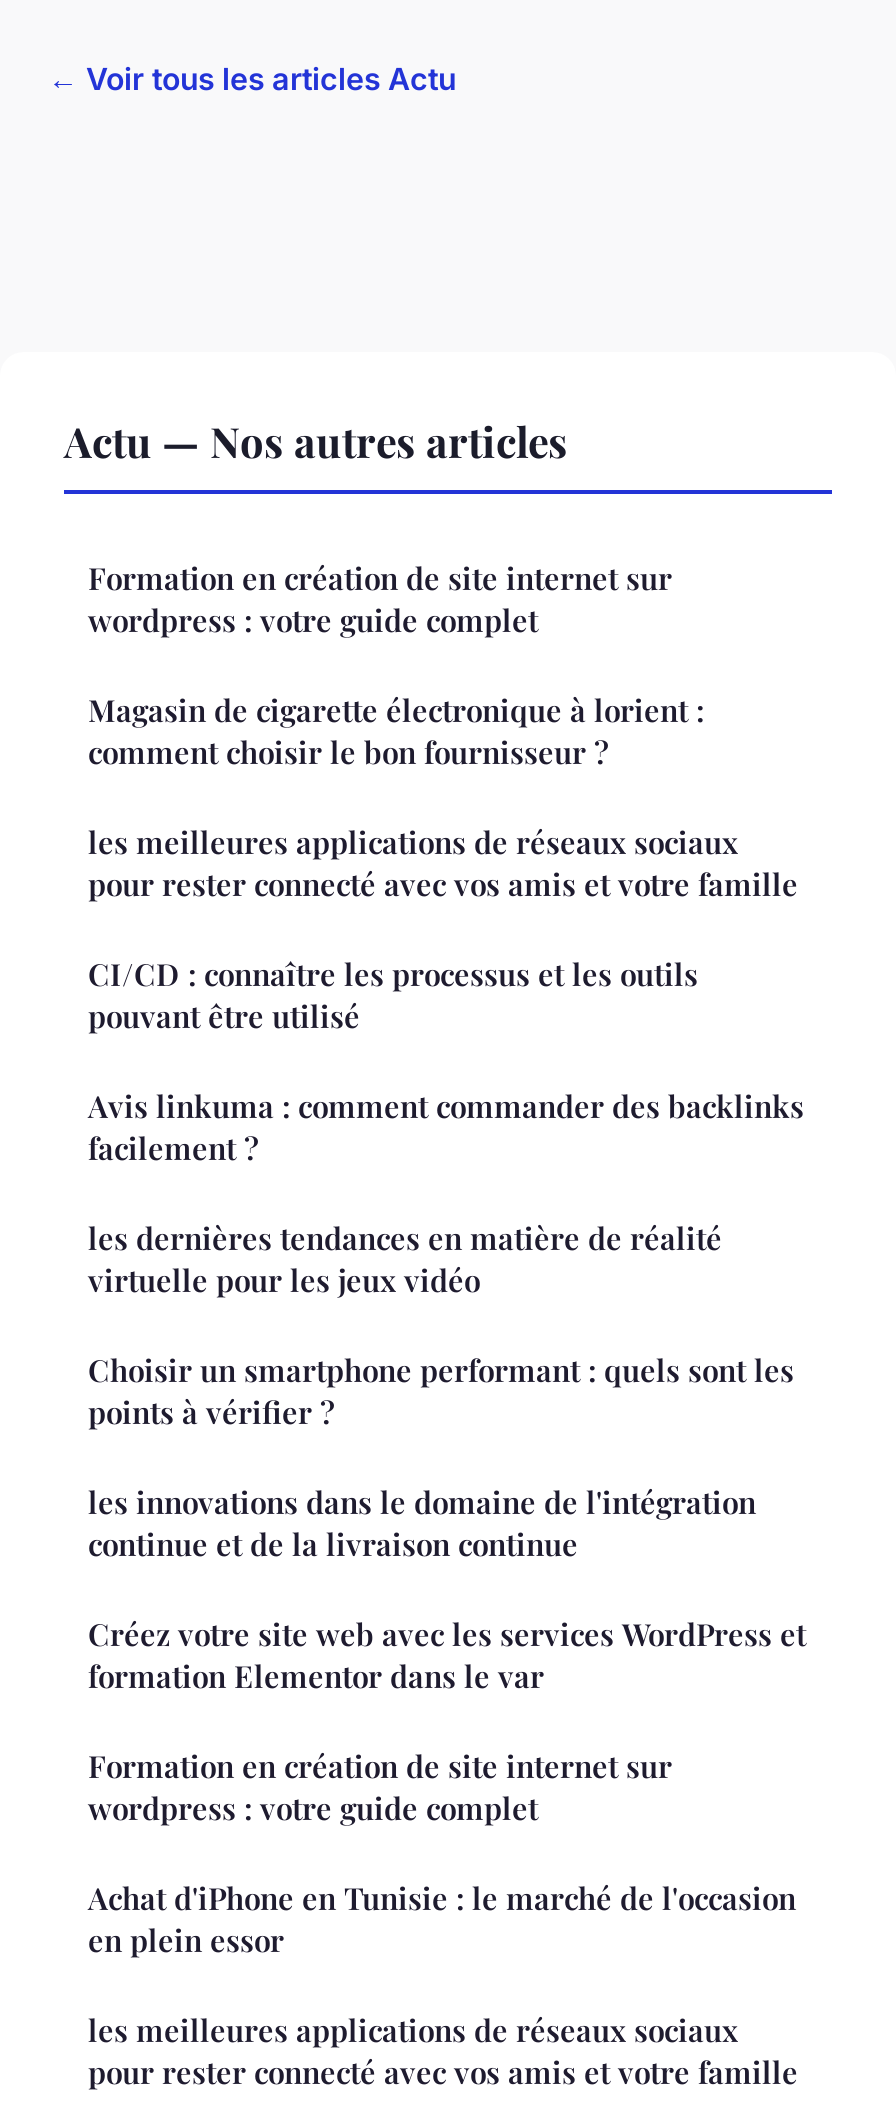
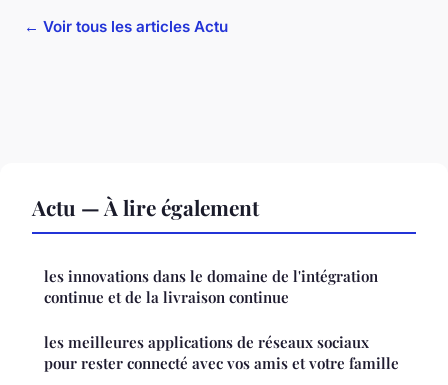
- Actu — Nos autres articles
- Formation en création de site internet sur
- wordpress : votre guide complet
- Magasin de cigarette électronique à lorient :
- comment choisir le bon fournisseur ?
- les meilleures applications de réseaux sociaux
- pour rester connecté avec vos amis et votre famille
- CI/CD : connaître les processus et les outils
- pouvant être utilisé
- Avis linkuma : comment commander des backlinks
- facilement ?
- les dernières tendances en matière de réalité
- virtuelle pour les jeux vidéo
- Choisir un smartphone performant : quels sont les
- points à vérifier ?
+ Actu — À lire également

- Créez votre site web avec les services WordPress et
- formation Elementor dans le var
- Formation en création de site internet sur
- wordpress : votre guide complet
- Achat d'iPhone en Tunisie : le marché de l'occasion
- en plein essor
